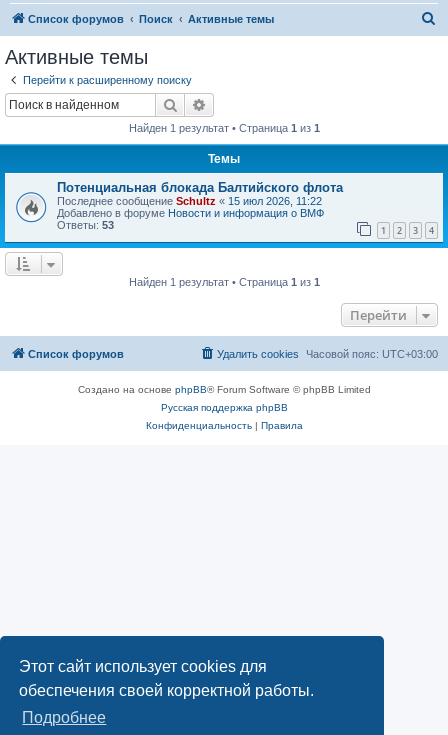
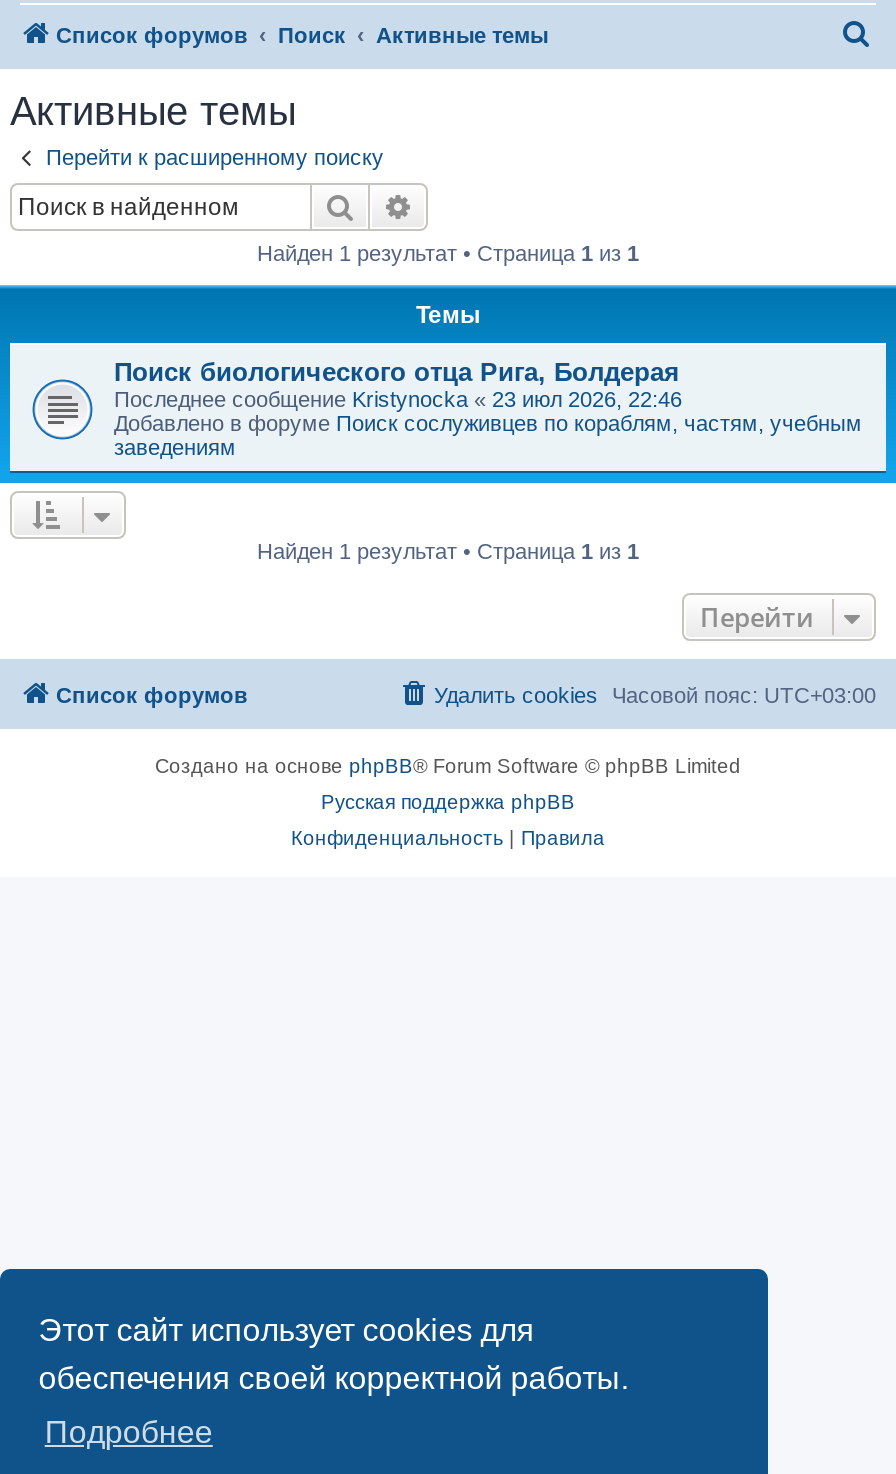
- Потенциальная блокада Балтийского флота
- Последнее сообщение Schultz «15 июл 2026, 11:22
- Добавлено в форуме Новости и информация о ВМФ
- Ответы: 53
- 1
- 2
- 3
- 4
+ Поиск биологического отца Рига, Болдерая
+ Последнее сообщение Kristynocka «23 июл 2026, 22:46
+ Добавлено в форуме Поиск сослуживцев по кораблям, частям, учебным
+ заведениям
